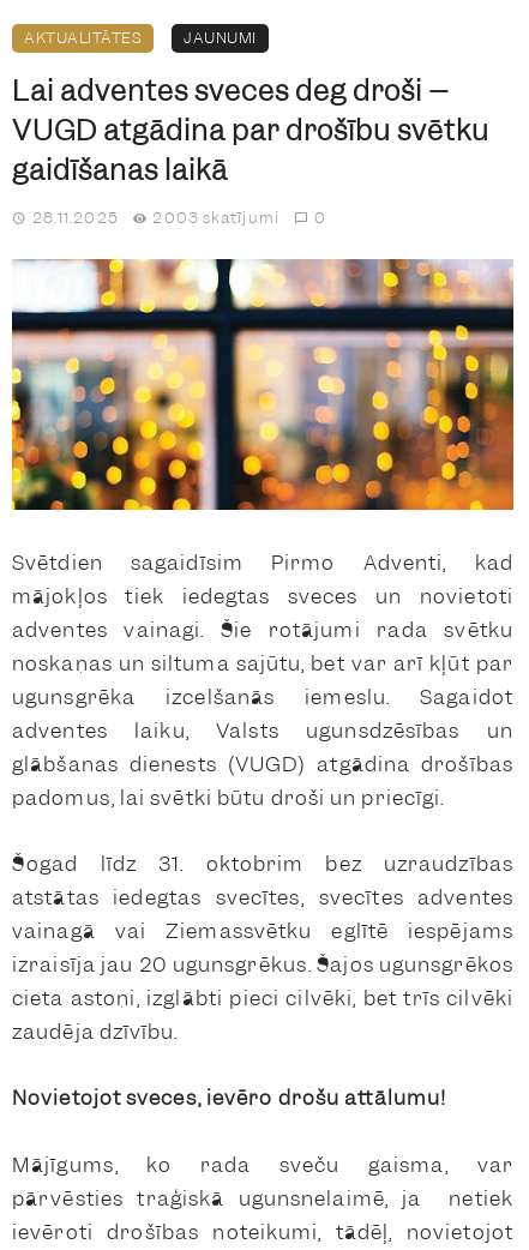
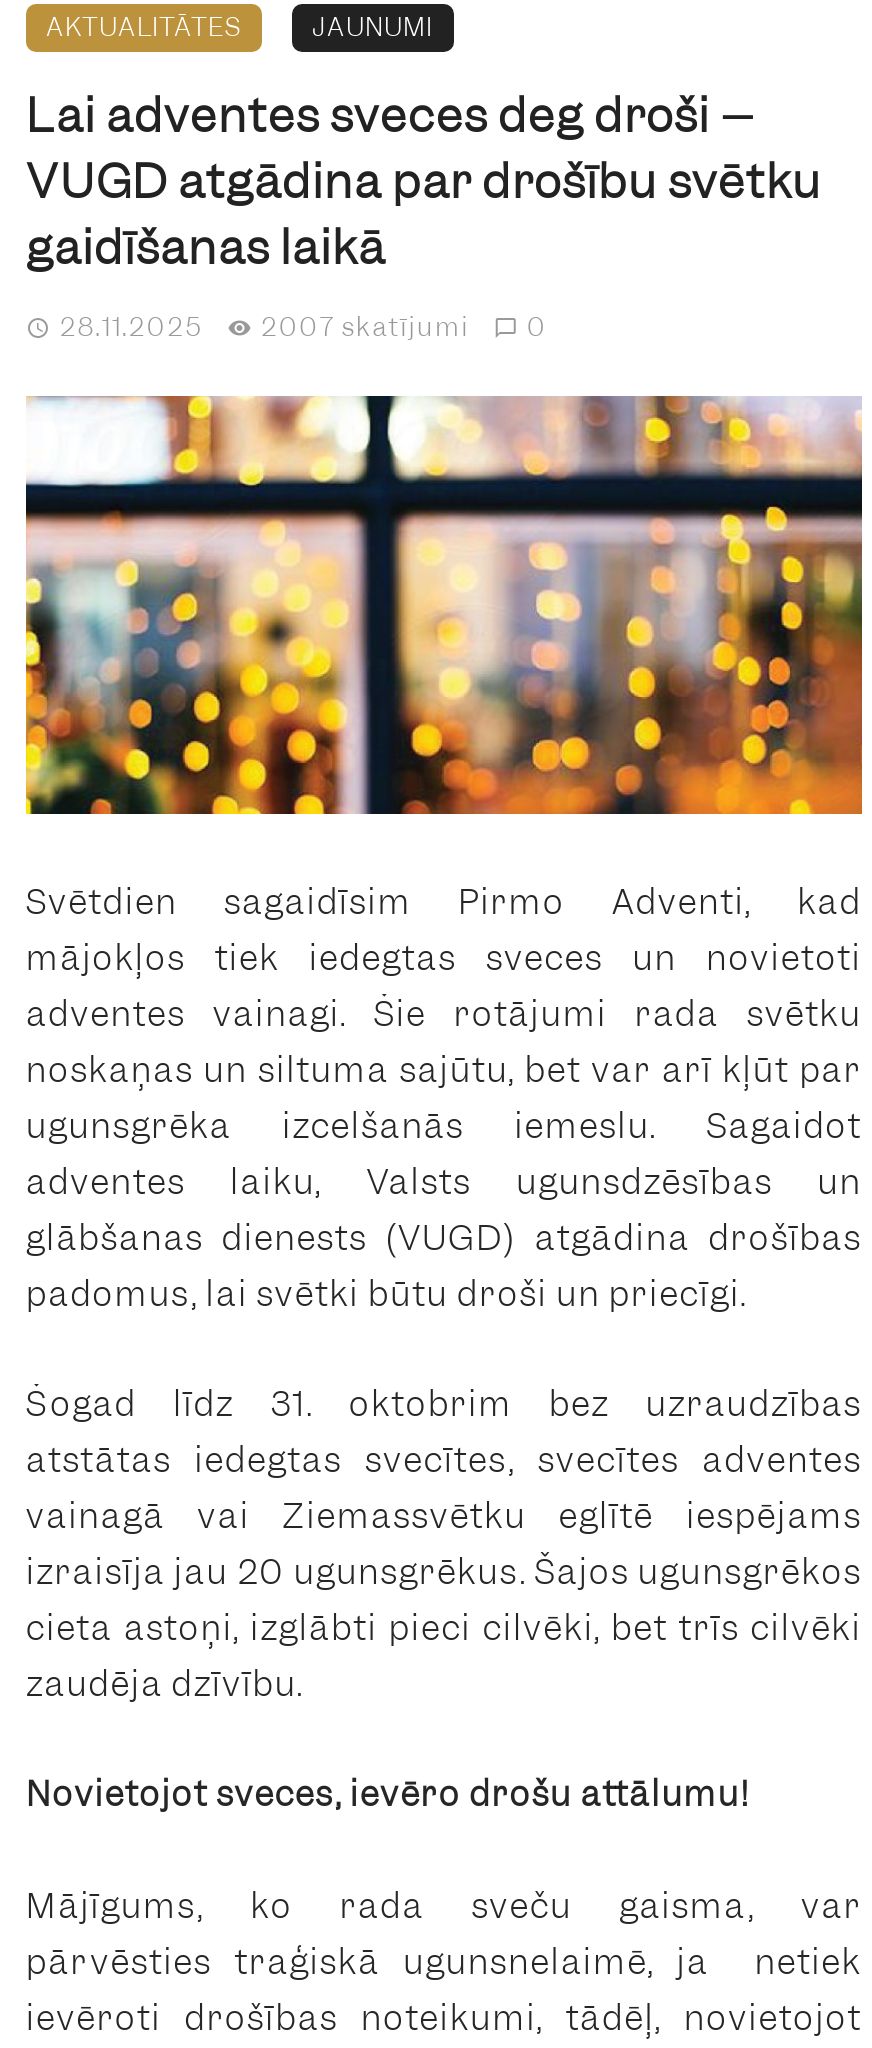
- 2003 skatījumi
+ 2007 skatījumi
